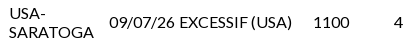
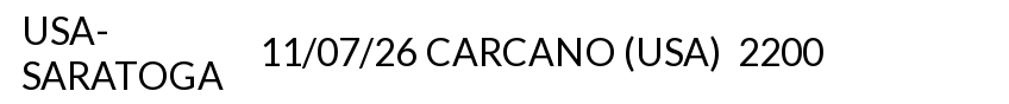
- 09/07/26 EXCESSIF (USA)
- 1100
- 4
+ 11/07/26 CARCANO (USA) 2200
